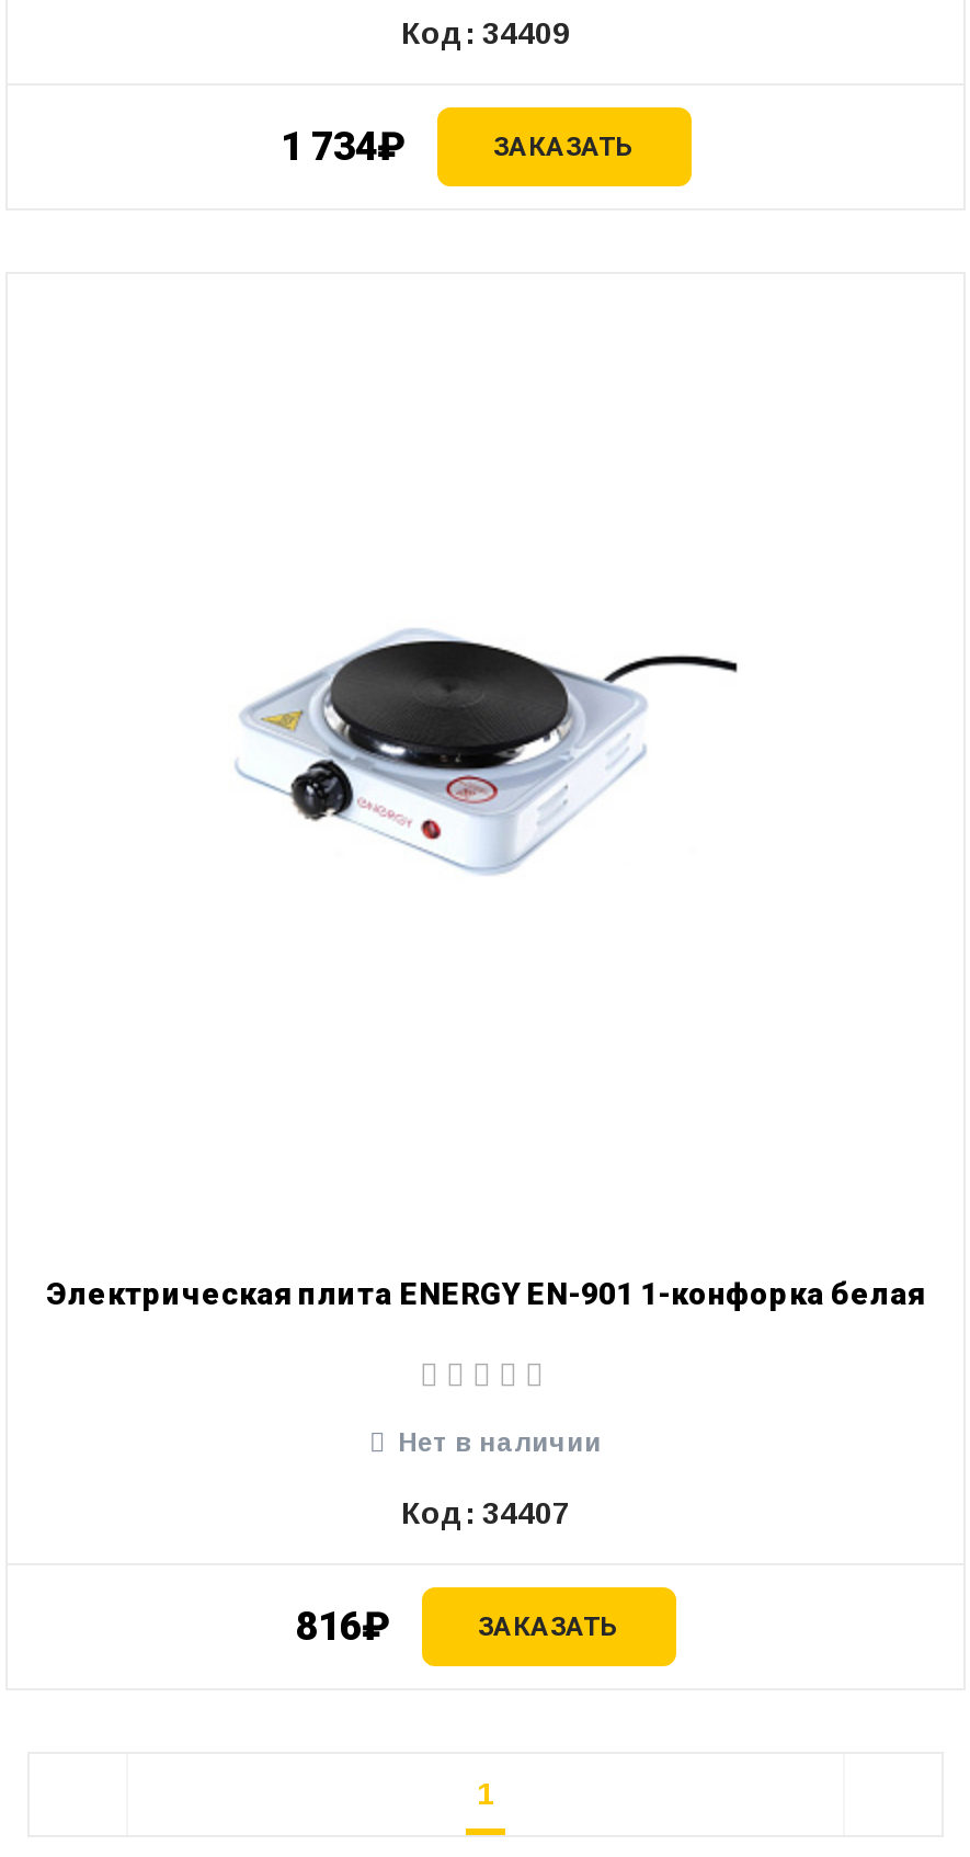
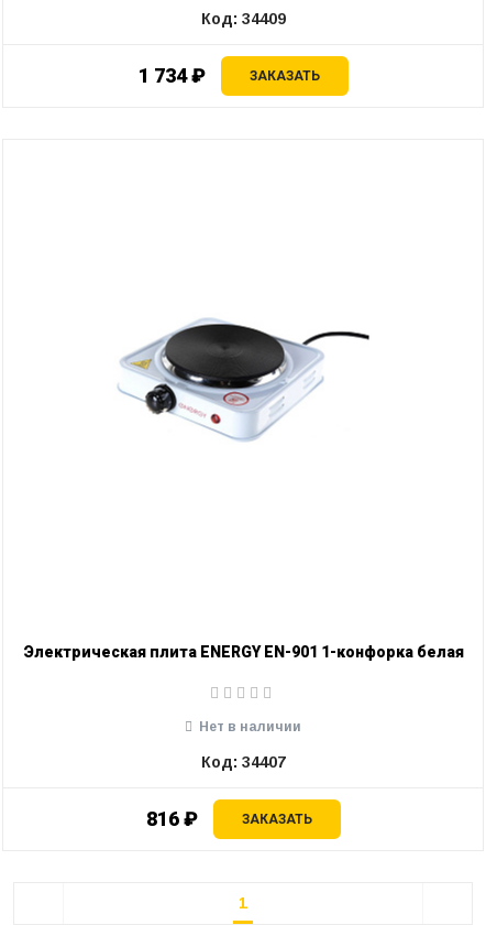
- 1 734₽
+ 1 734 ₽

- 816₽
+ 816 ₽
